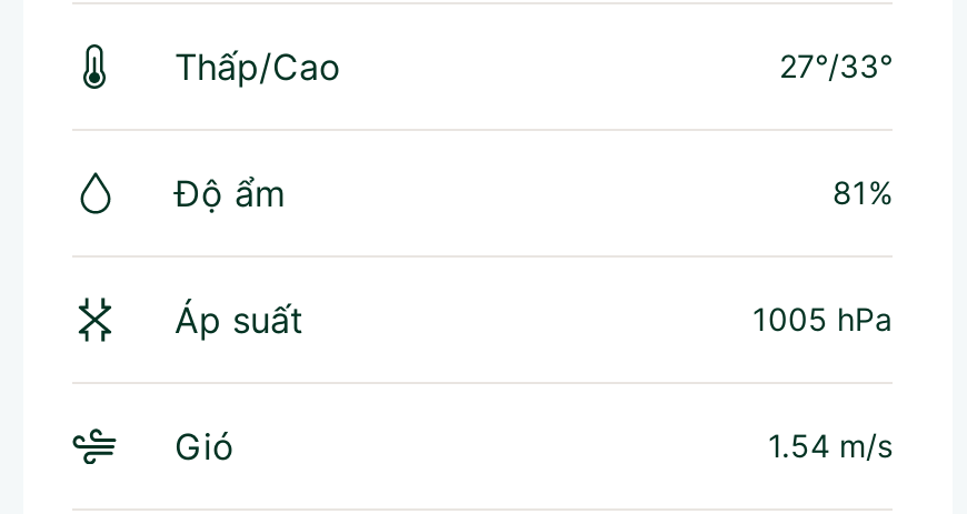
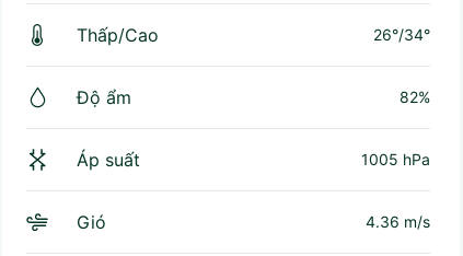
- 27°/33°
+ 26°/34°

- 81%
+ 82%

- 1.54 m/s
+ 4.36 m/s
